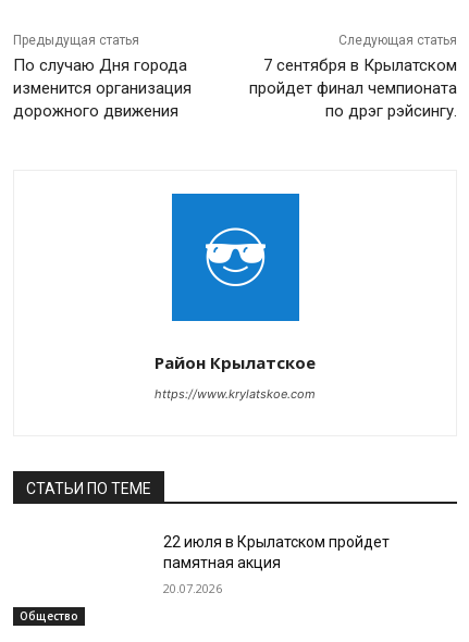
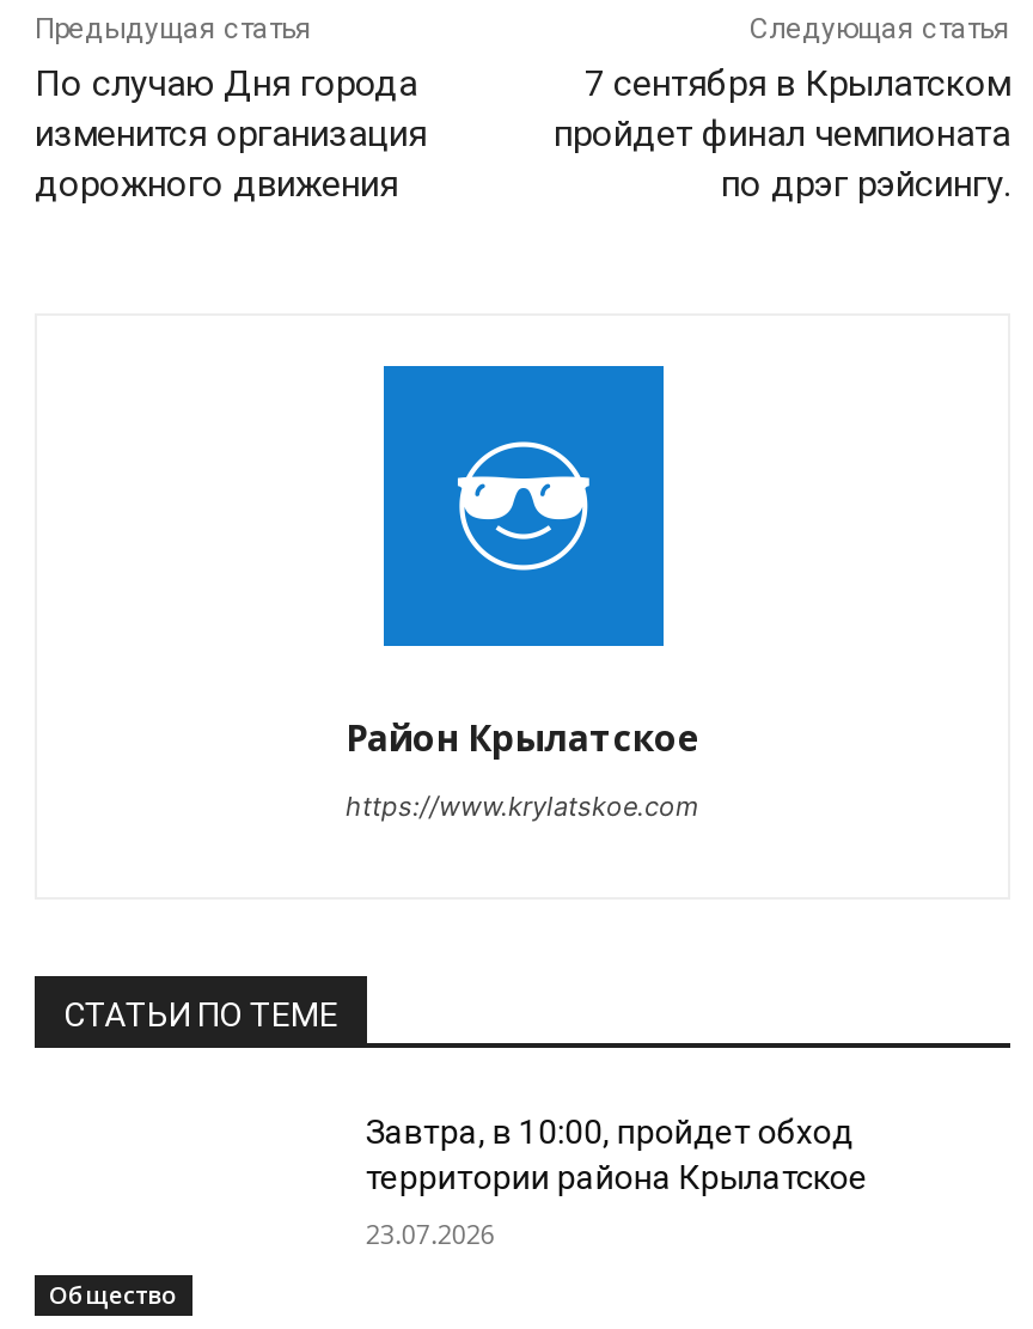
- 22 июля в Крылатском пройдет
- памятная акция
+ Завтра, в 10:00, пройдет обход
+ территории района Крылатское

- 20.07.2026
+ 23.07.2026
